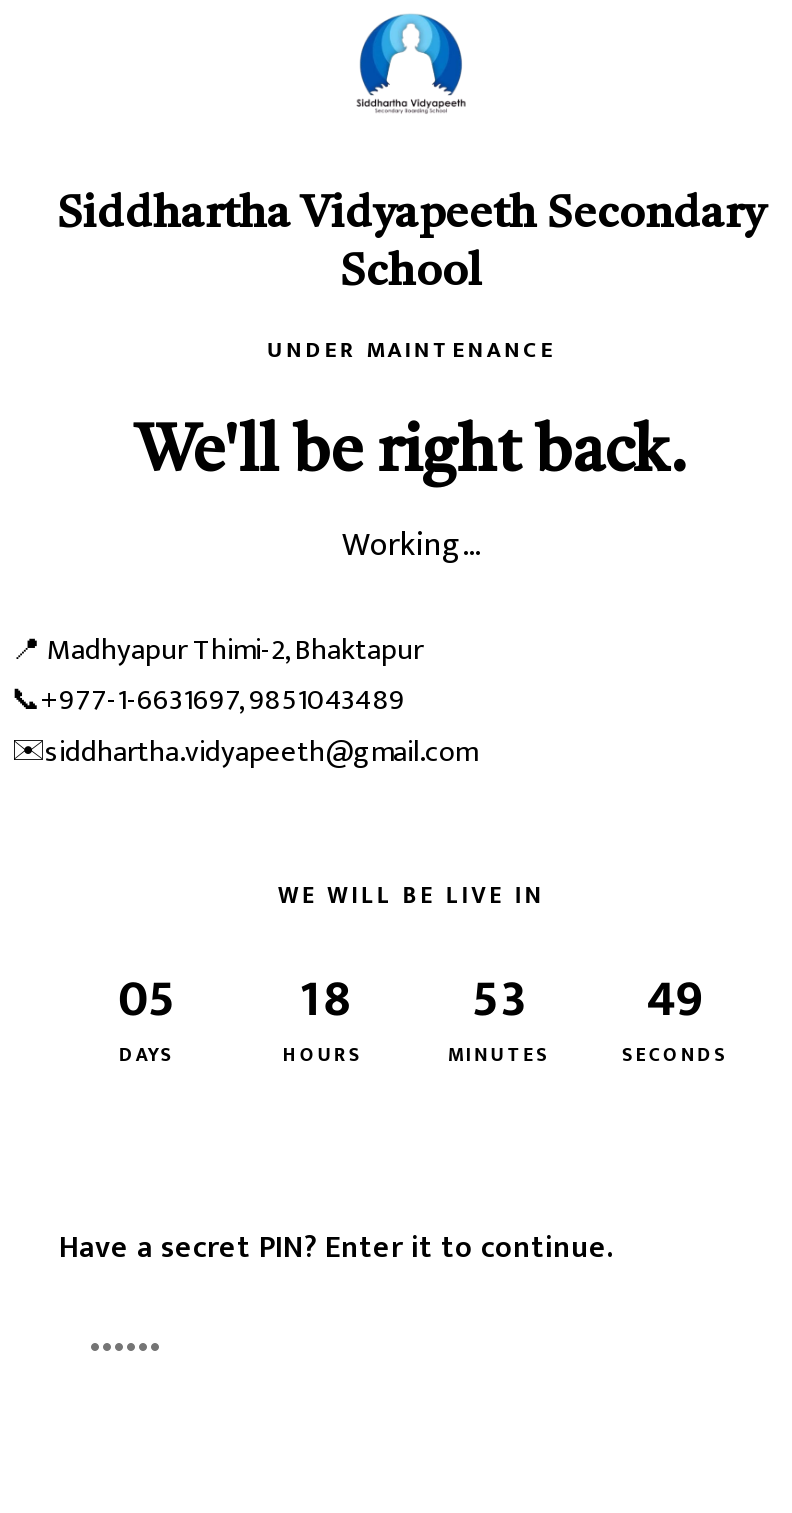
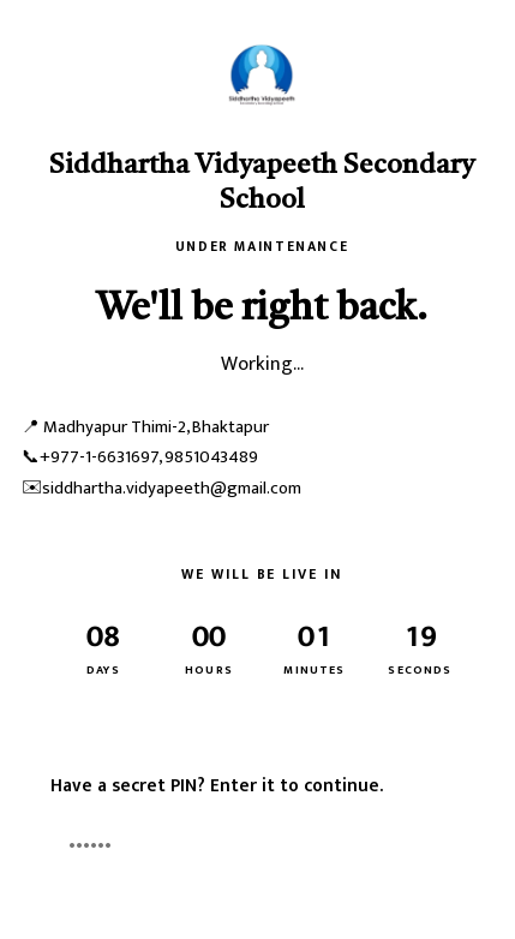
- 05
+ 08

- 18
+ 00

- 53
+ 01

- 49
+ 19
